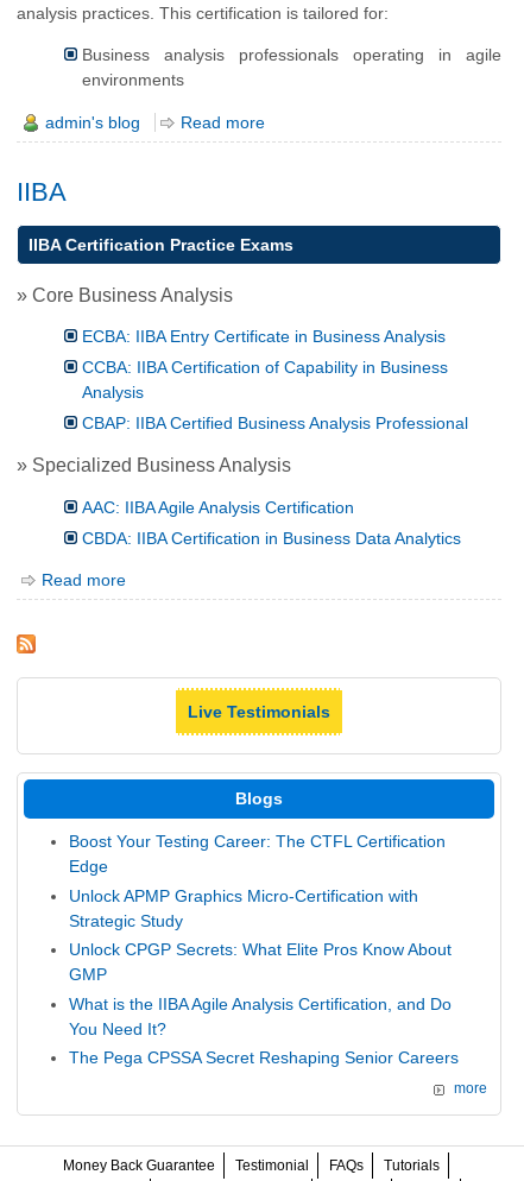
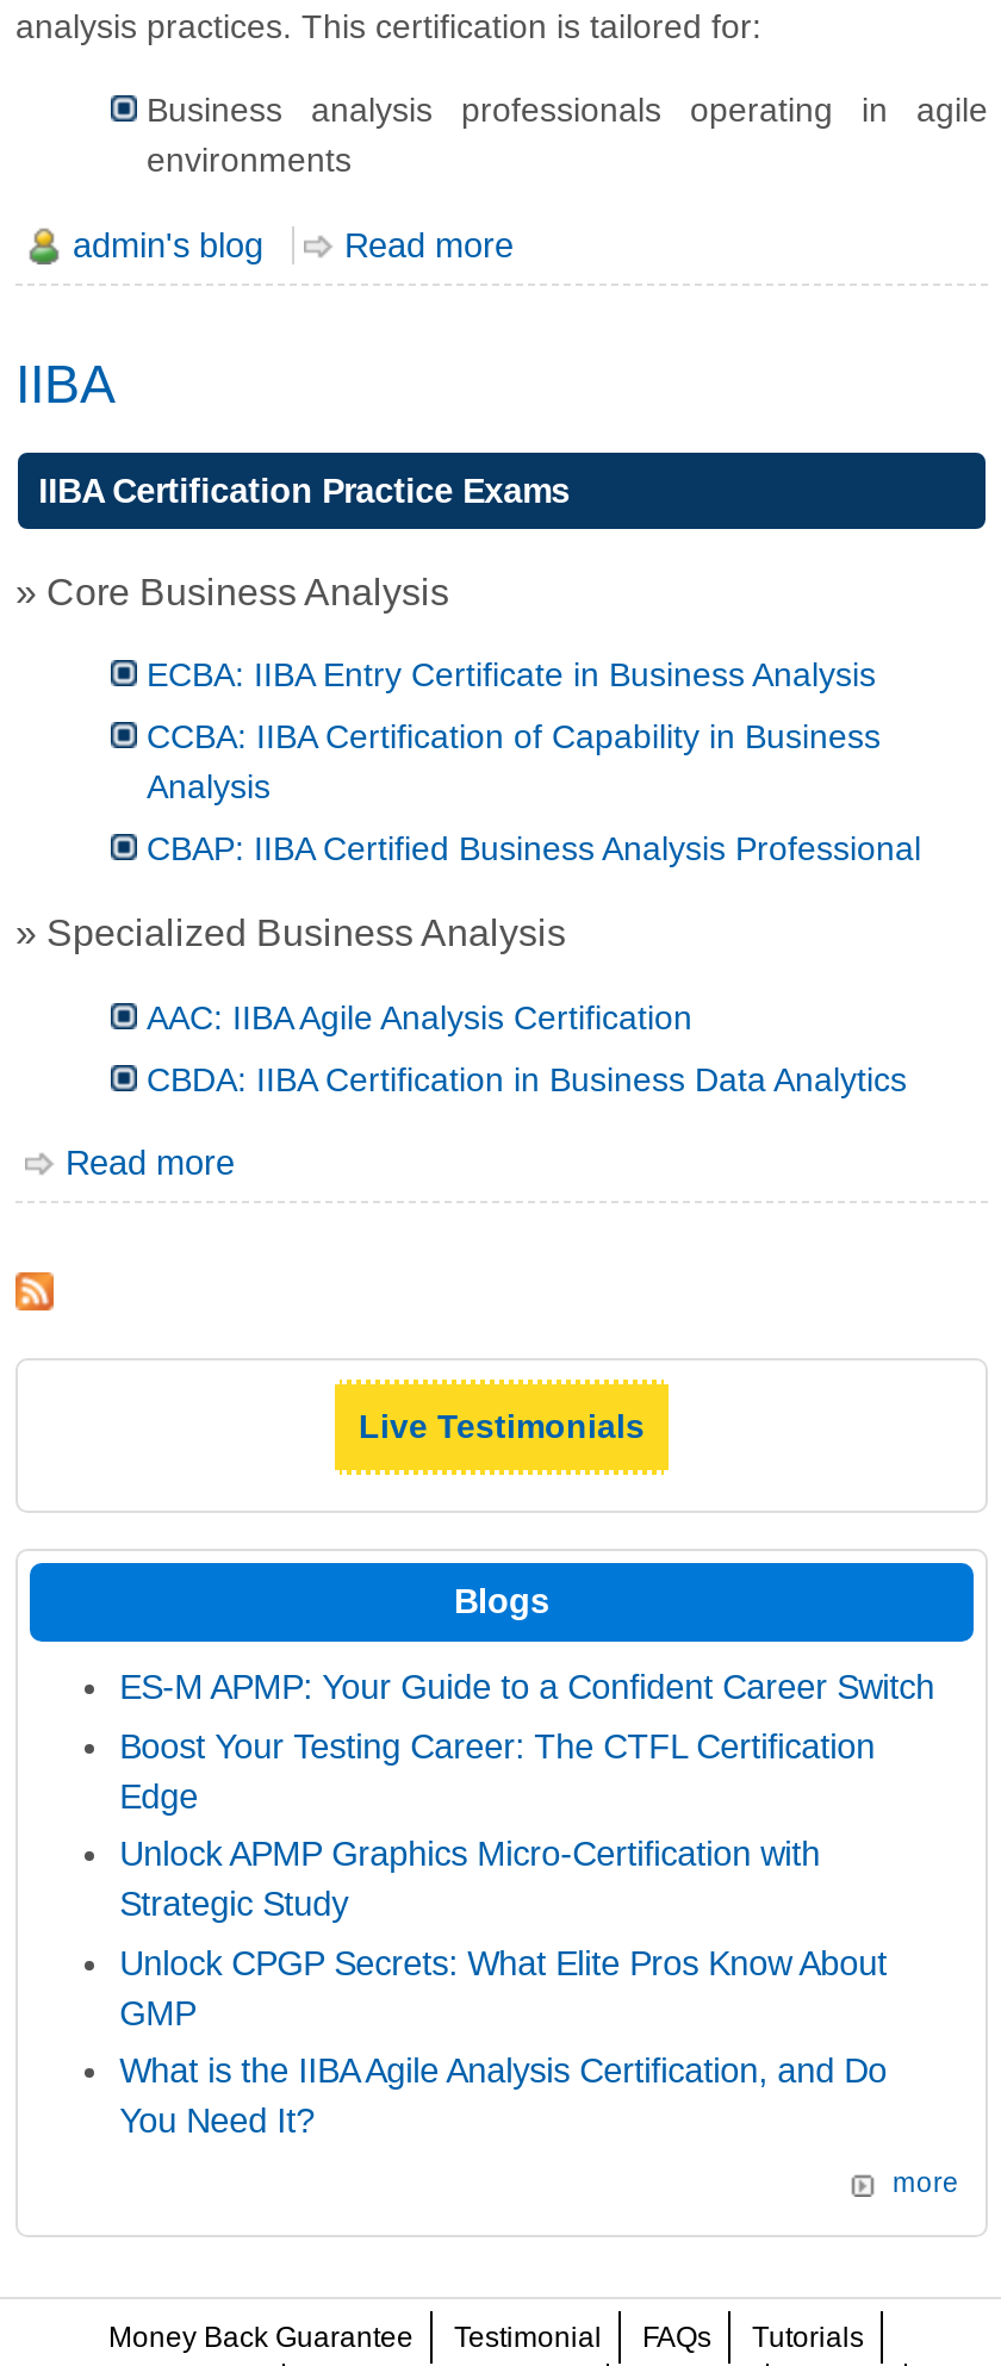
+ ES-M APMP: Your Guide to a Confident Career Switch

moved down: Boost Your Testing Career: The CTFL Certification | Edge | Unlock APMP Graphics Micro-Certification with | Strategic Study | Unlock CPGP Secrets: What Elite Pros Know About | GMP | What is the IIBA Agile Analysis Certification, and Do | You Need It?

- The Pega CPSSA Secret Reshaping Senior Careers
